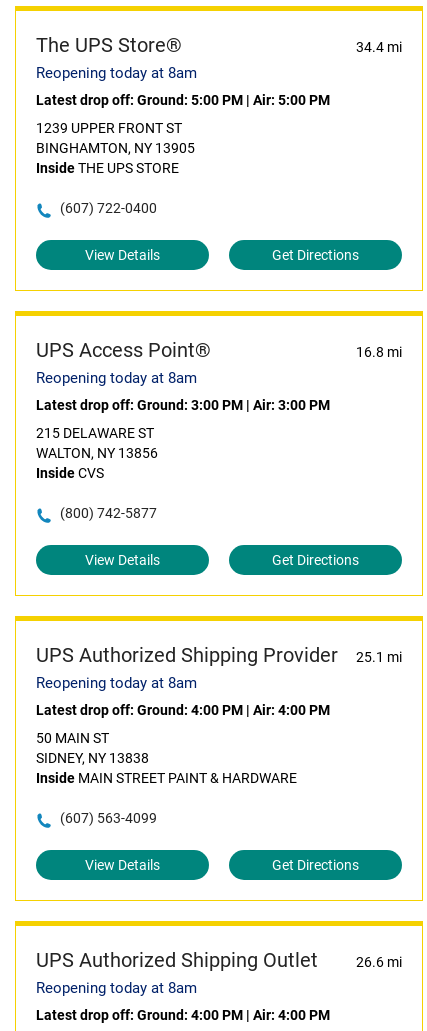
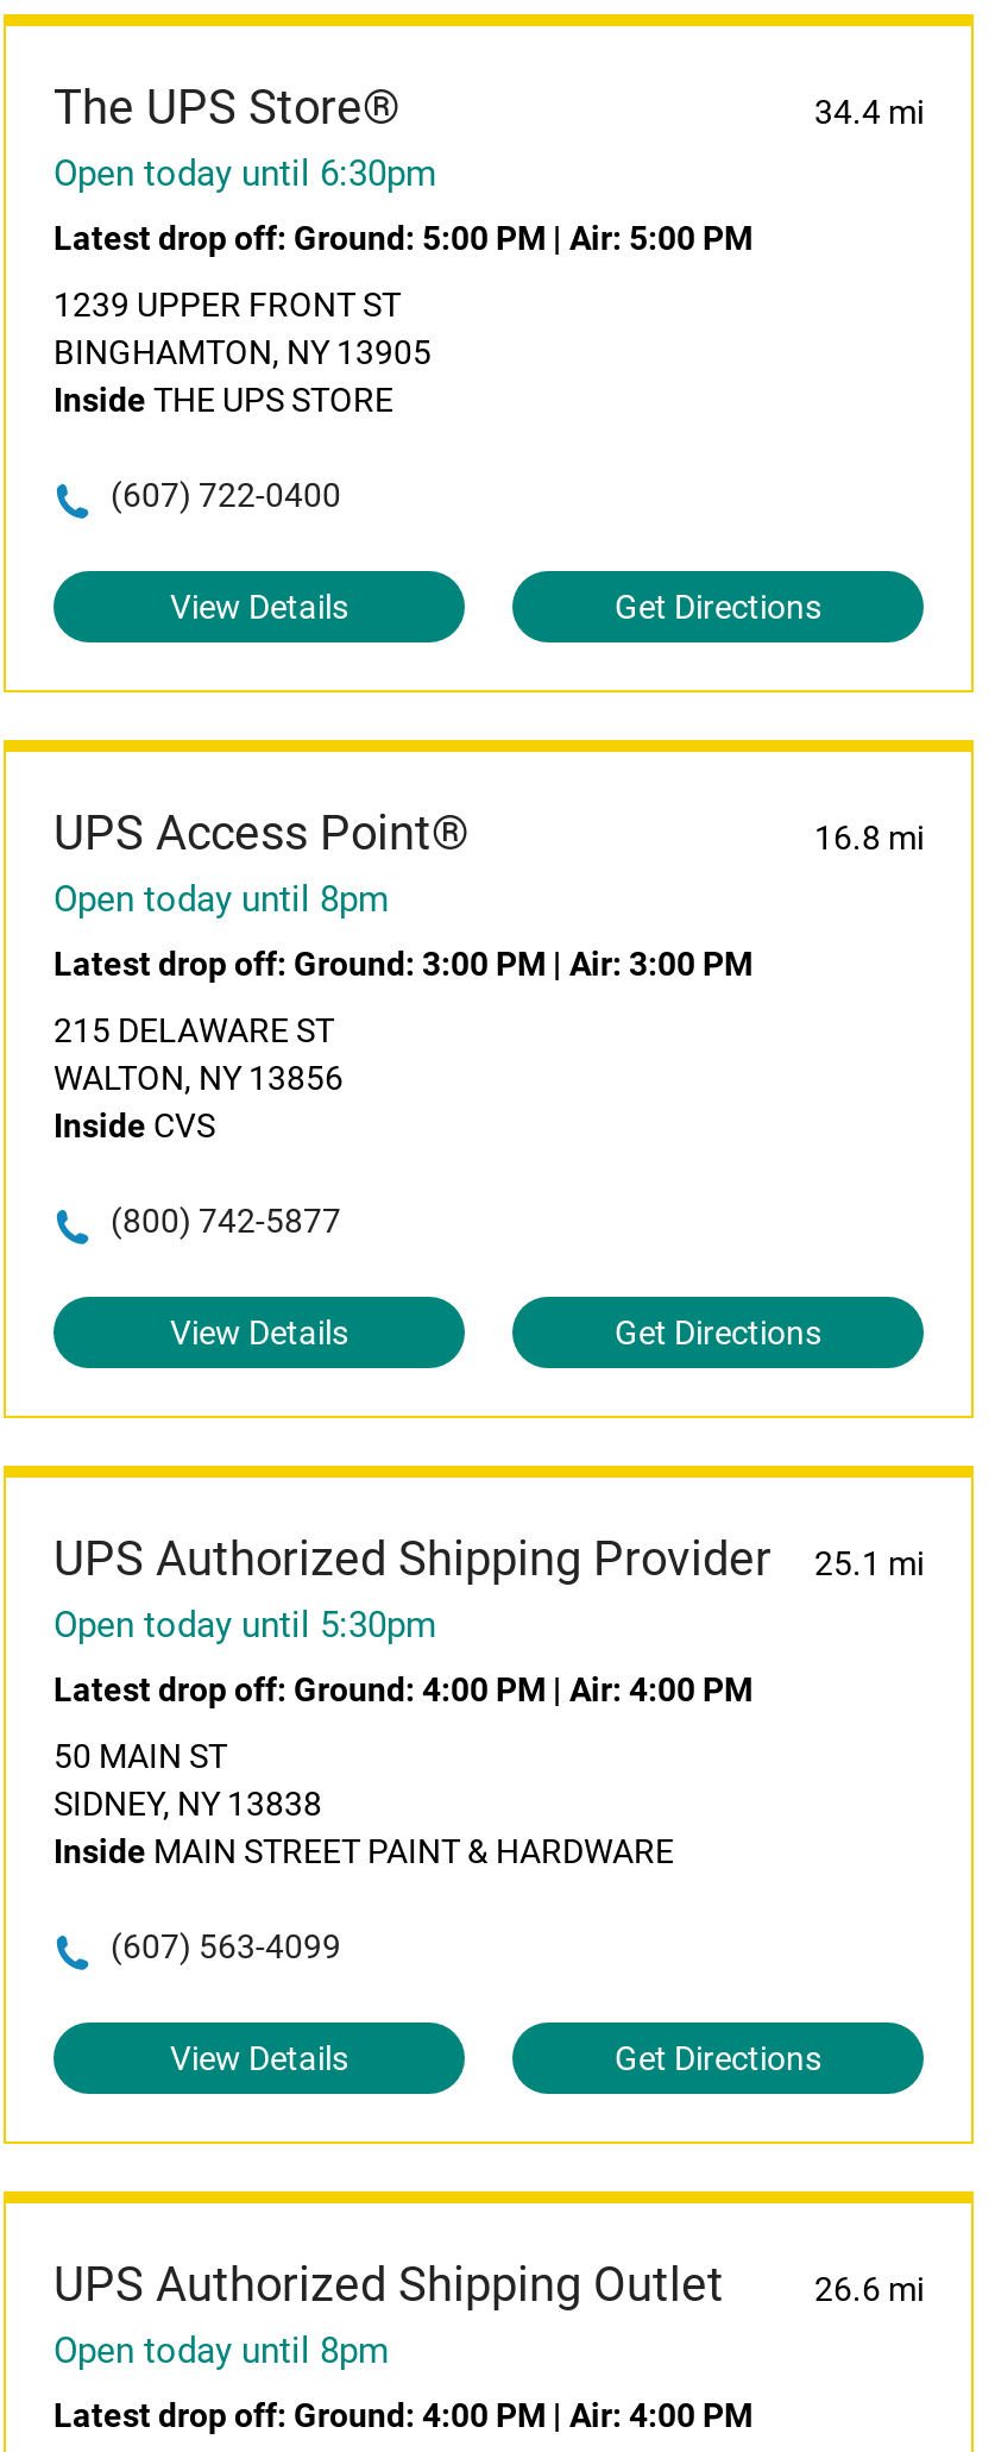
- Reopening today at 8am
+ Open today until 6:30pm

- Reopening today at 8am
+ Open today until 8pm

- Reopening today at 8am
+ Open today until 5:30pm

- Reopening today at 8am
+ Open today until 8pm
